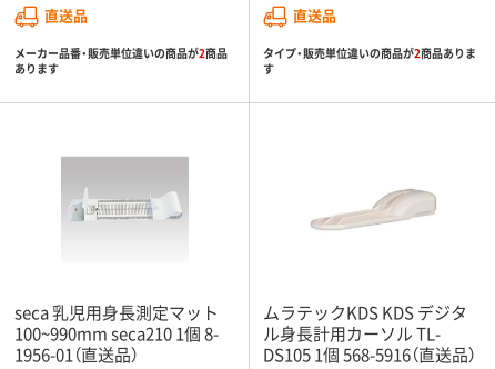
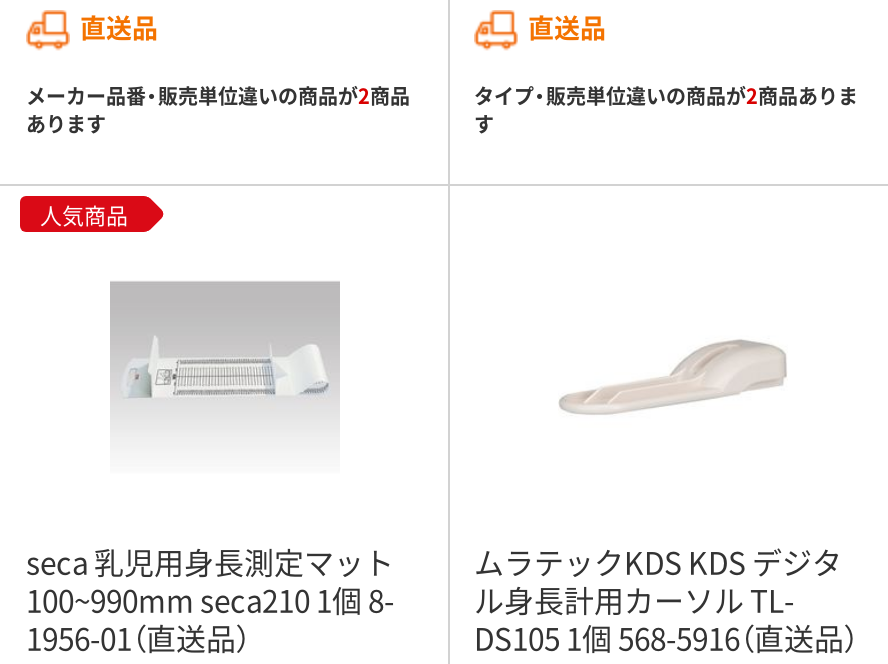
+ 人気商品
